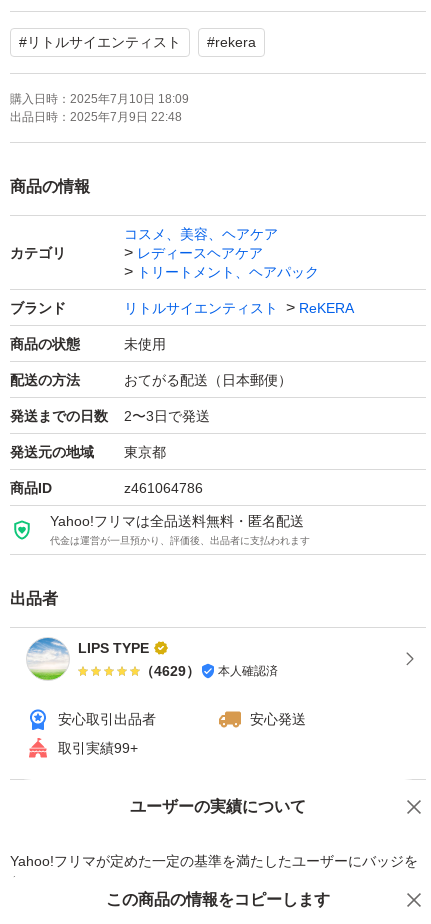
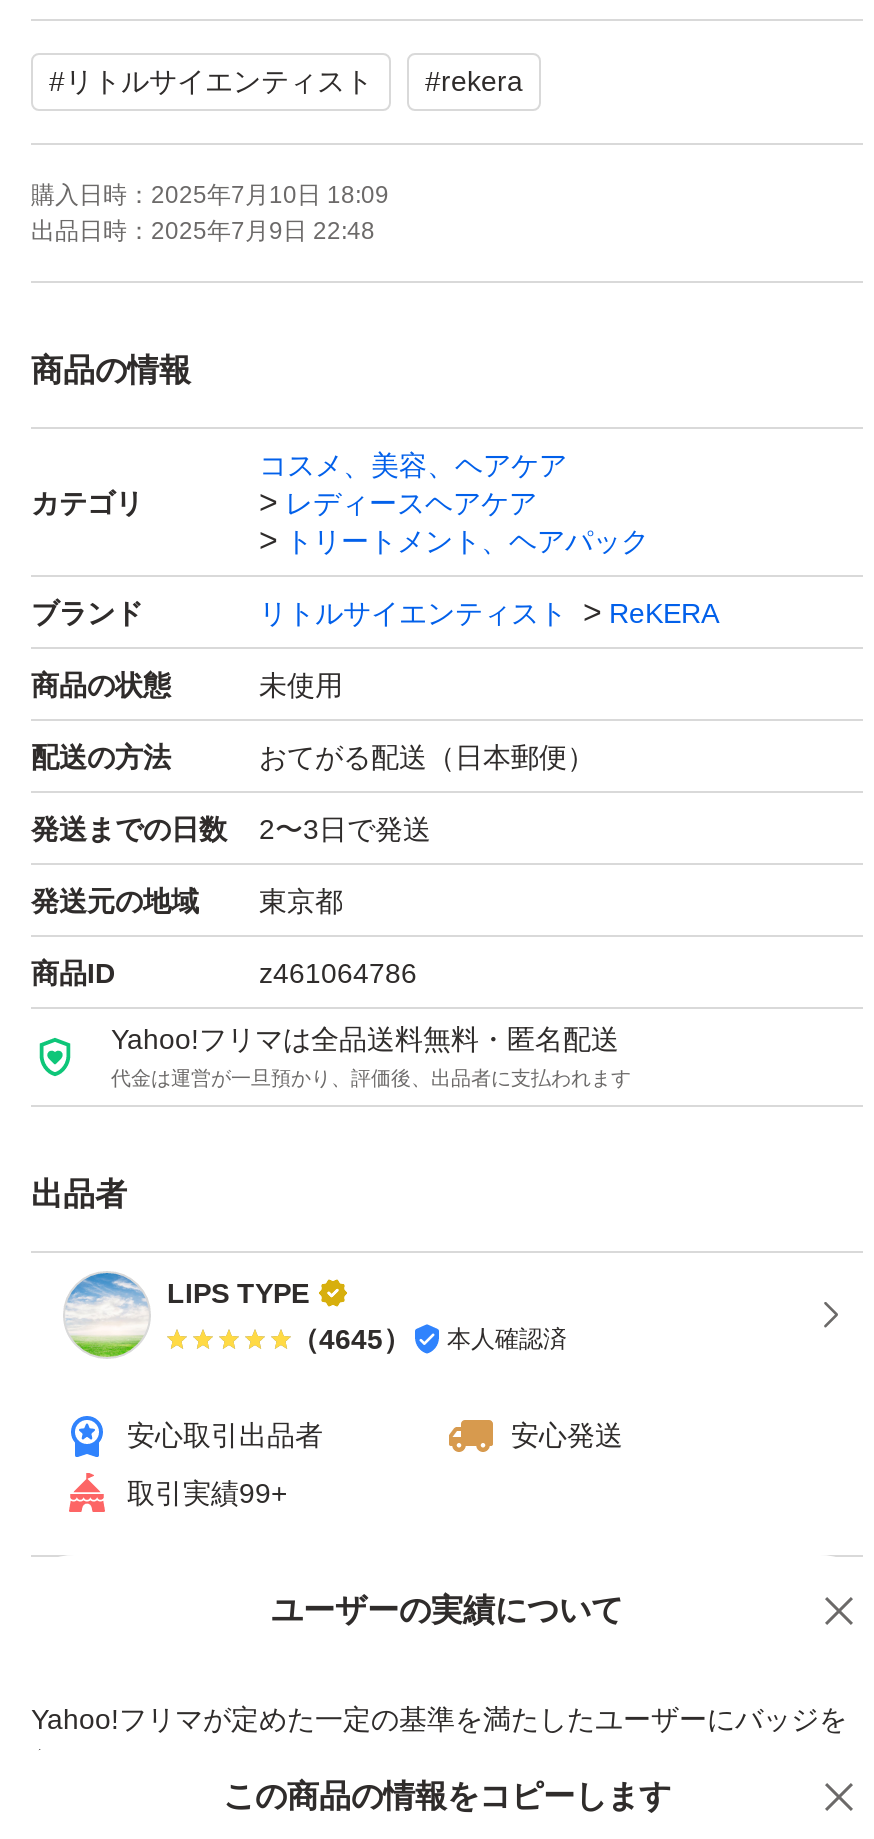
- （4629） 本人確認済
+ （4645） 本人確認済
